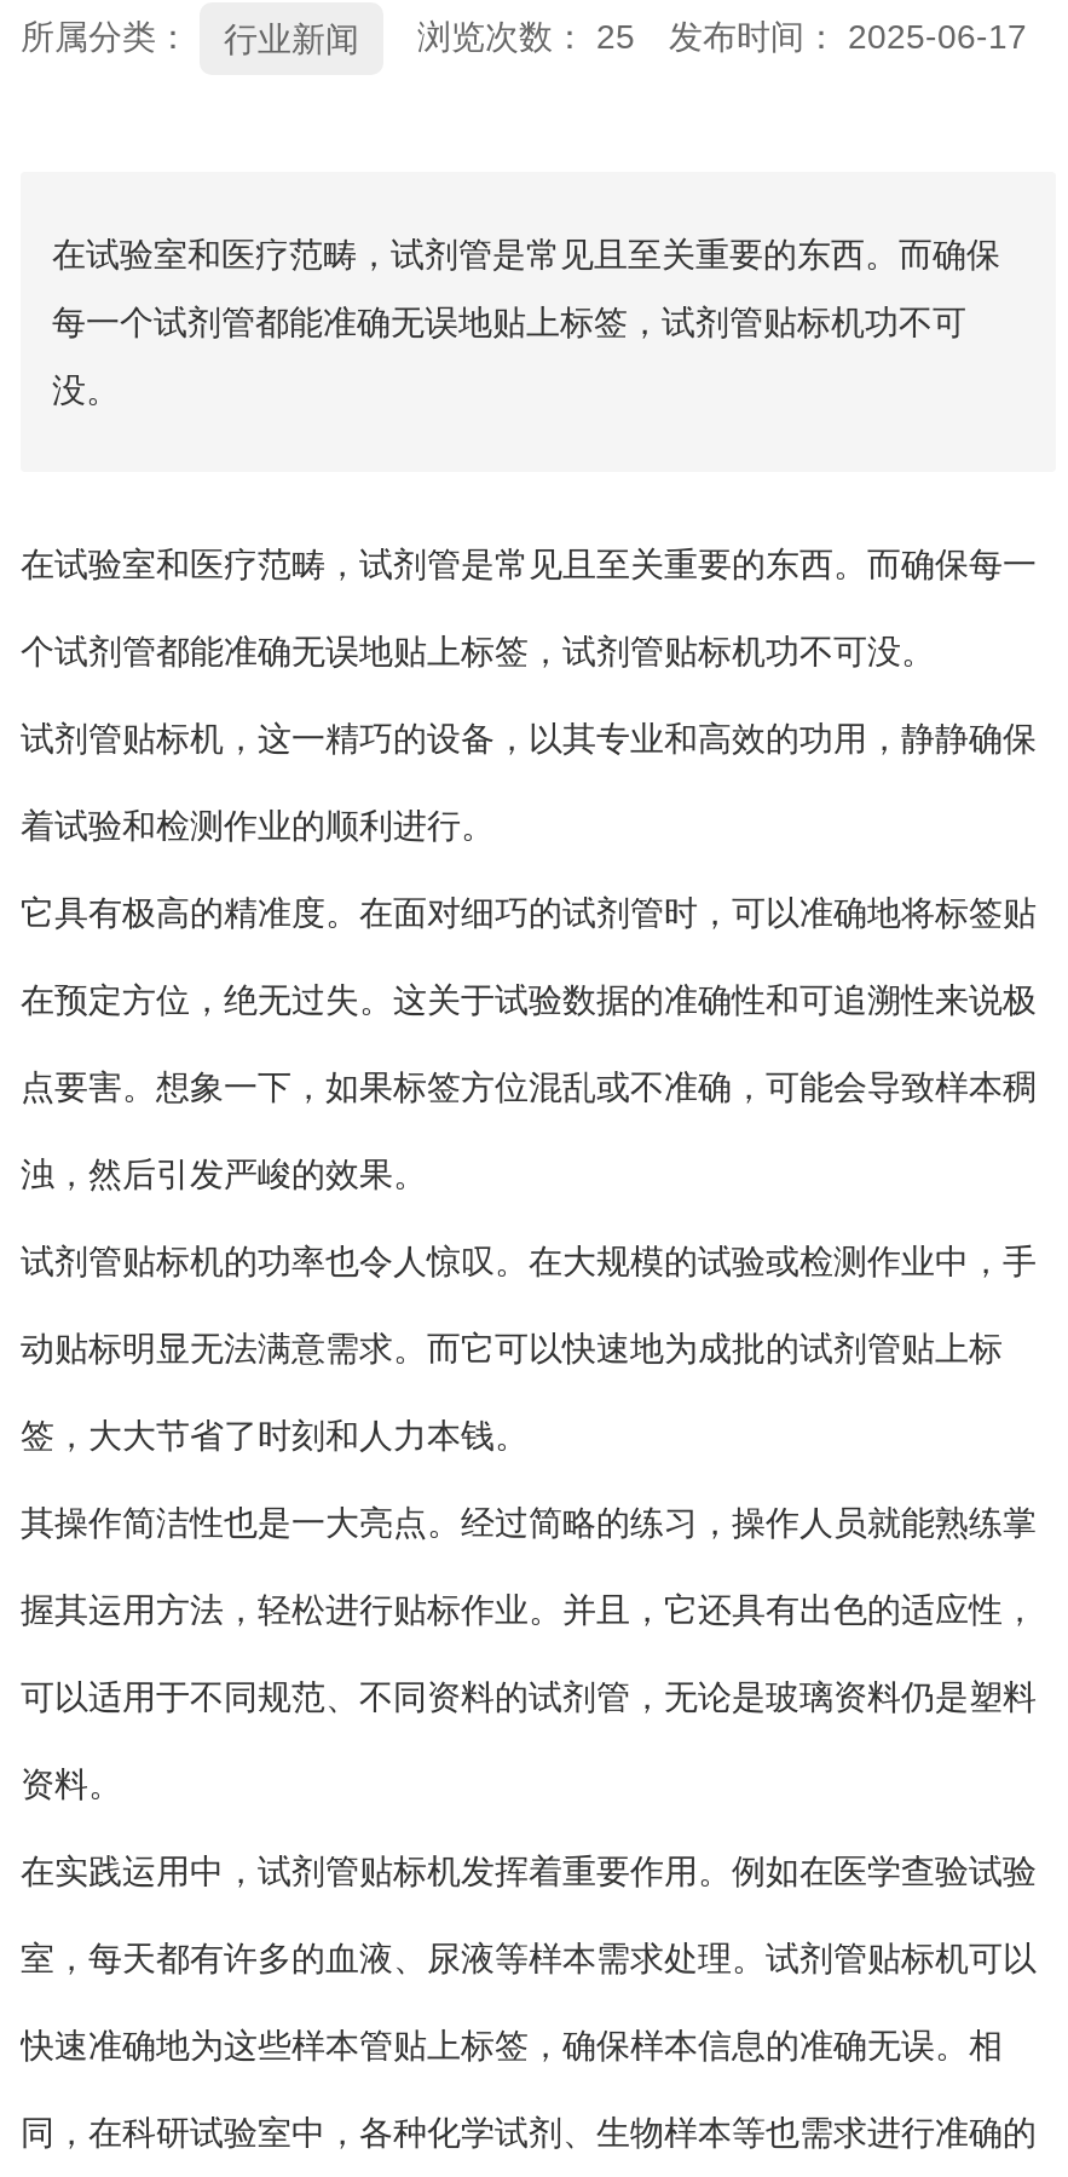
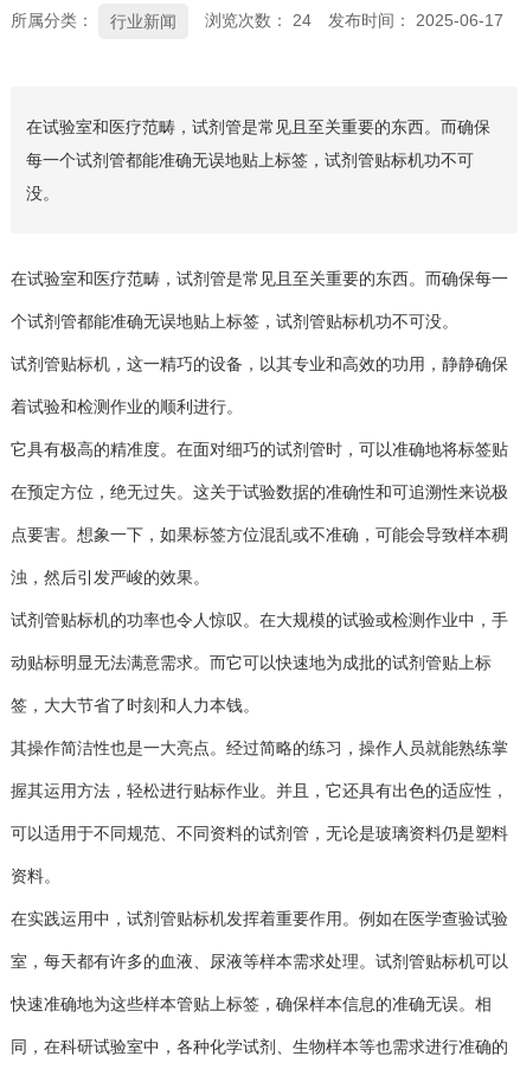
- 所属分类： 行业新闻 浏览次数：25 发布时间： 2025-06-17
+ 所属分类： 行业新闻 浏览次数：24 发布时间： 2025-06-17
